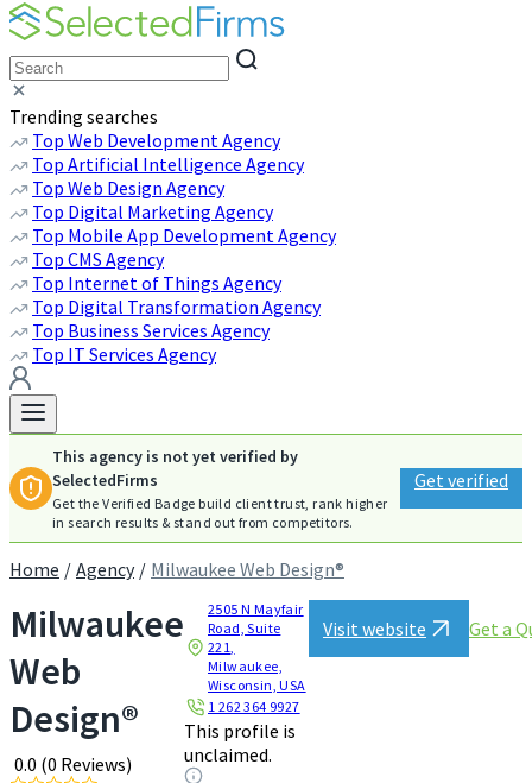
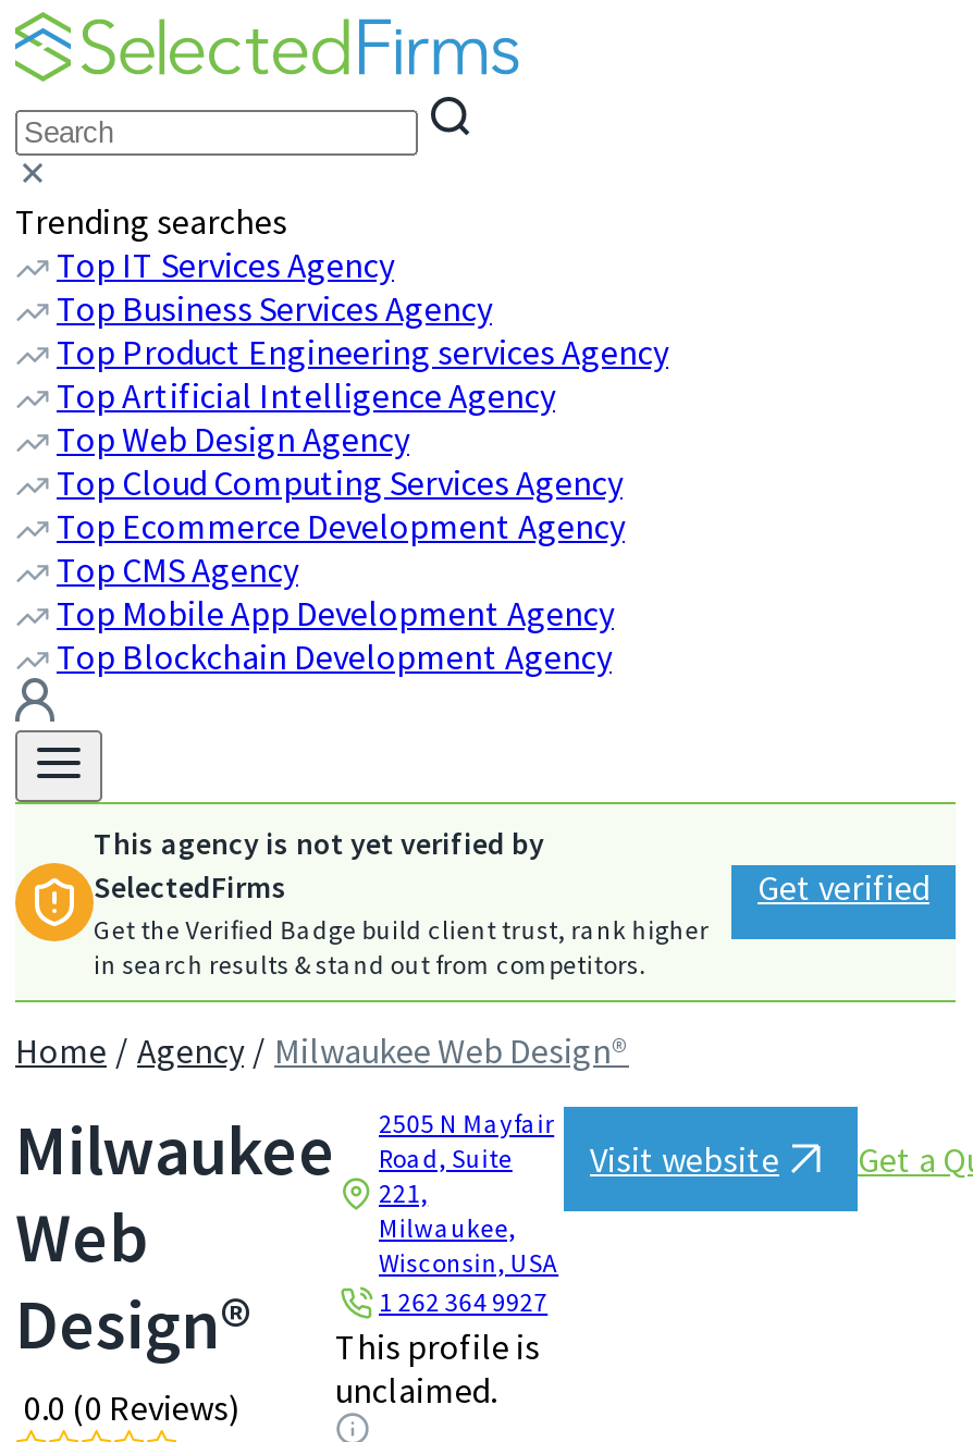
- Top Web Development Agency
+ Top Product Engineering services Agency

moved down: Top Artificial Intelligence Agency | Top Web Design Agency

- Top Digital Marketing Agency
+ Top Cloud Computing Services Agency
+ Top Ecommerce Development Agency

moved down: Top Mobile App Development Agency

moved up: Top CMS Agency

- Top Internet of Things Agency
- Top Digital Transformation Agency
+ Top Blockchain Development Agency

moved up: Top Business Services Agency | Top IT Services Agency
